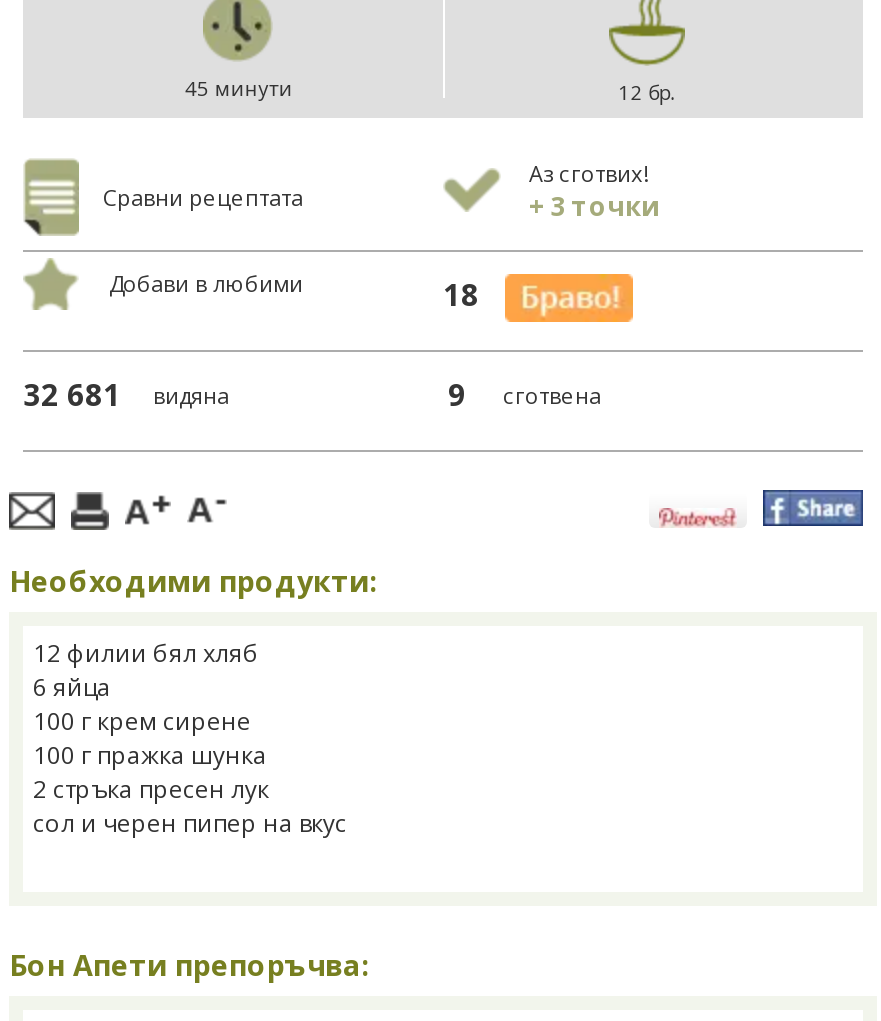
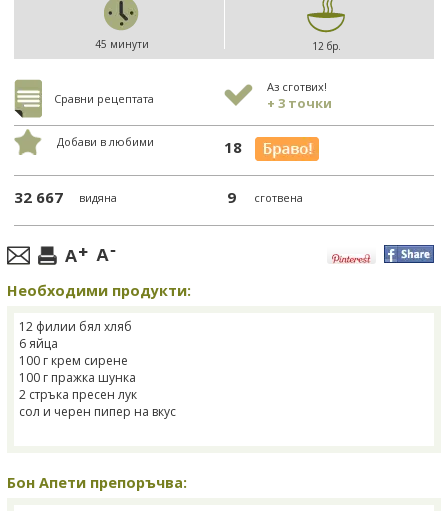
- 32 681 видяна
+ 32 667 видяна
